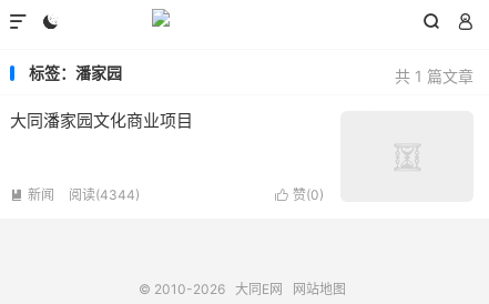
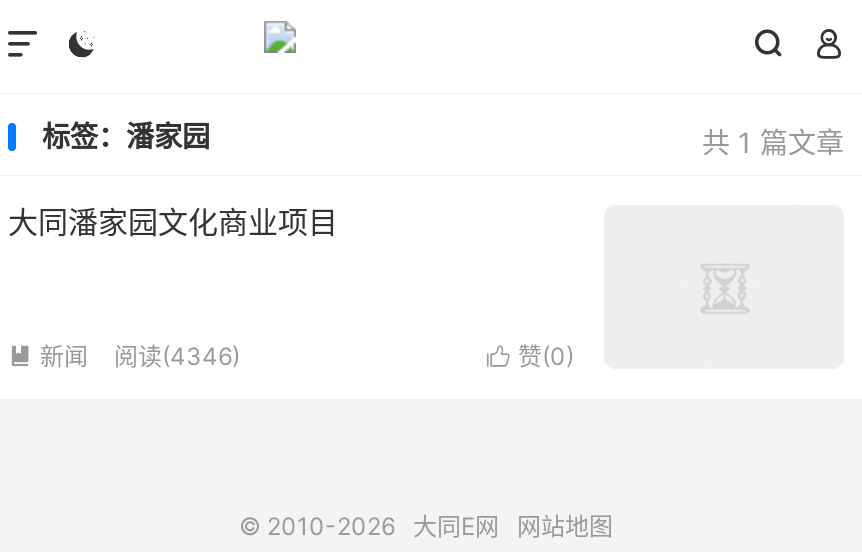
- 阅读(4344)
+ 阅读(4346)
